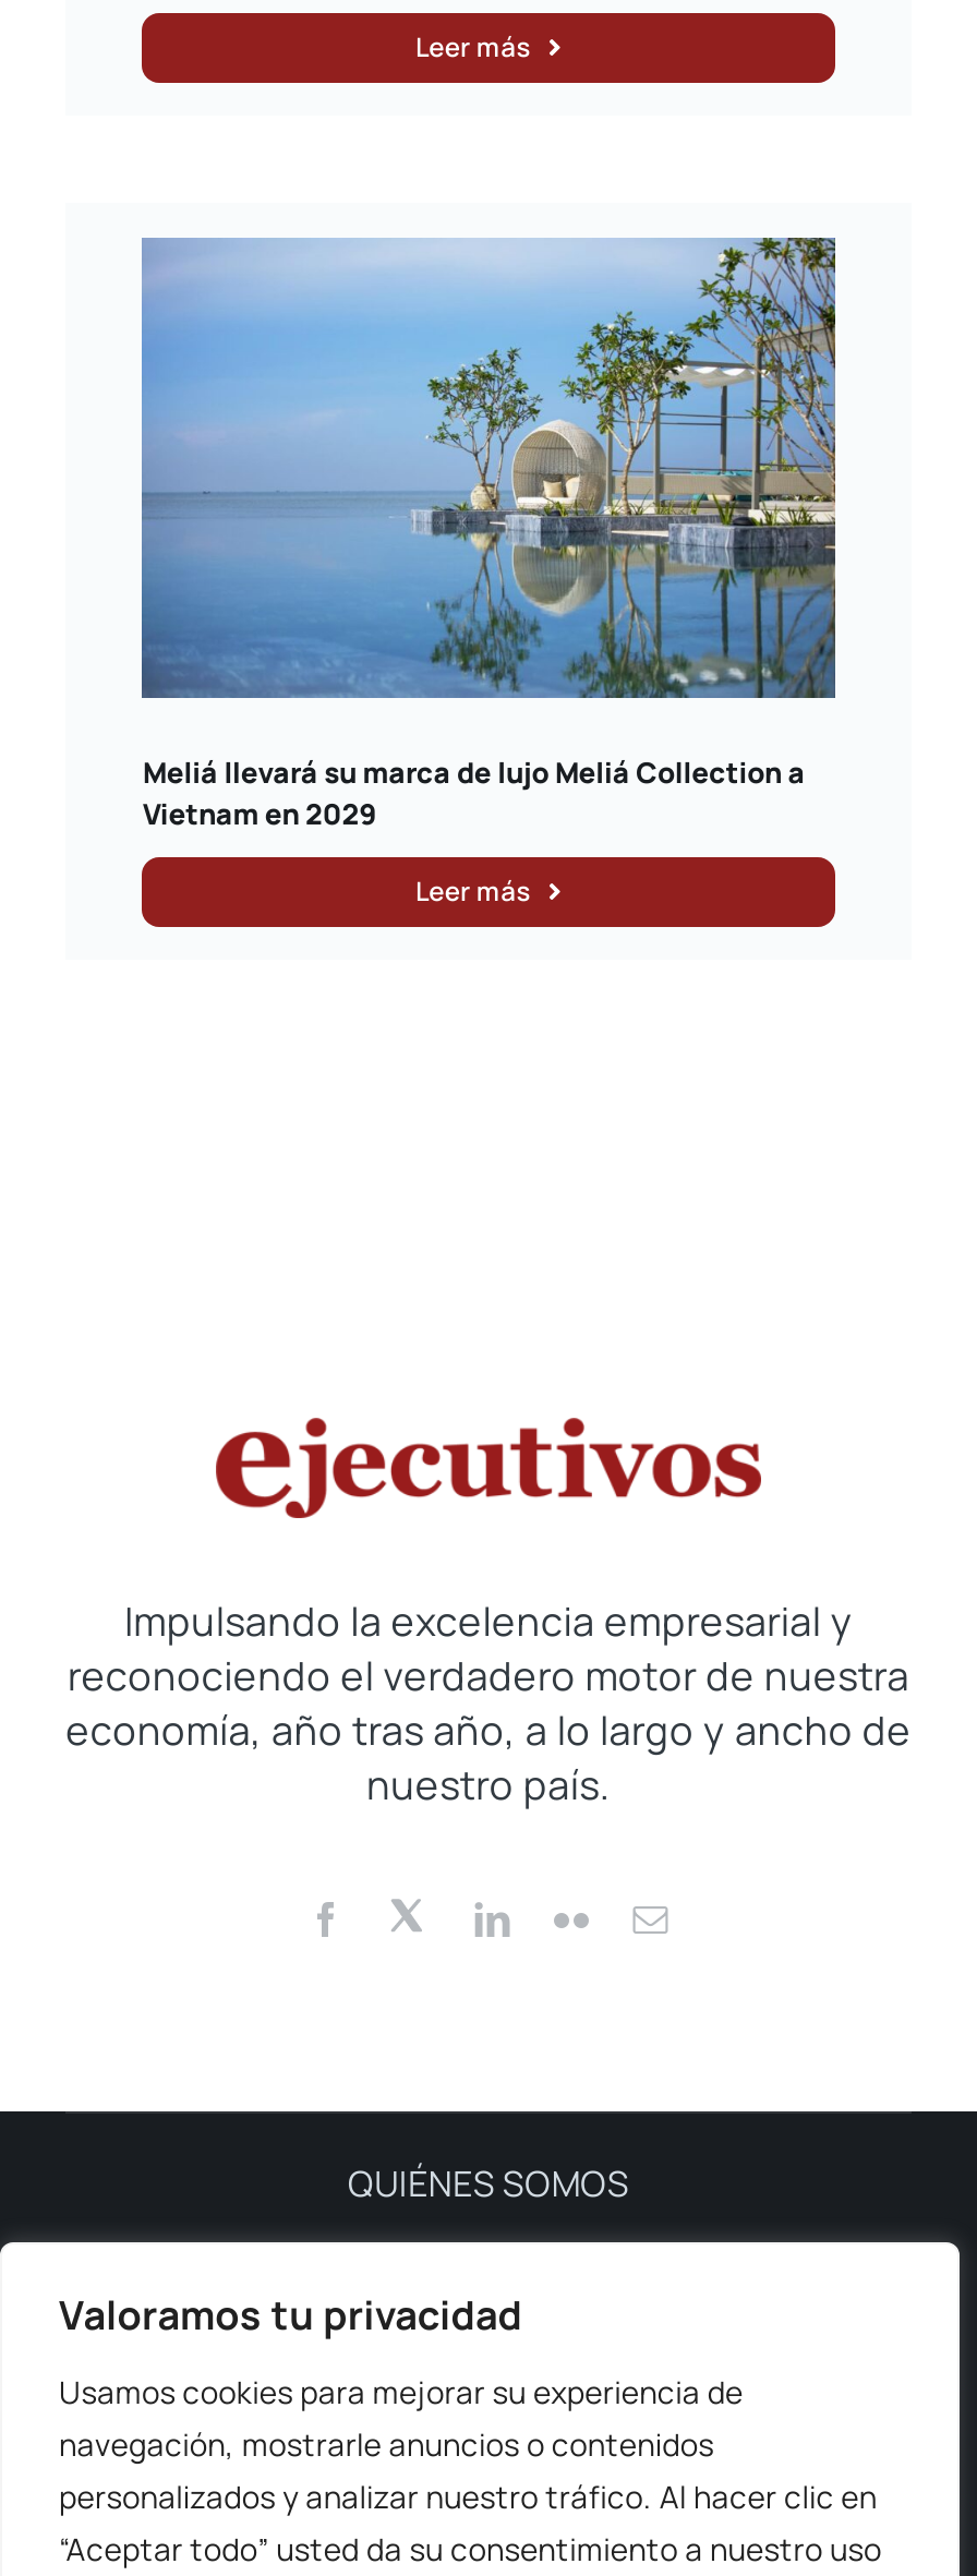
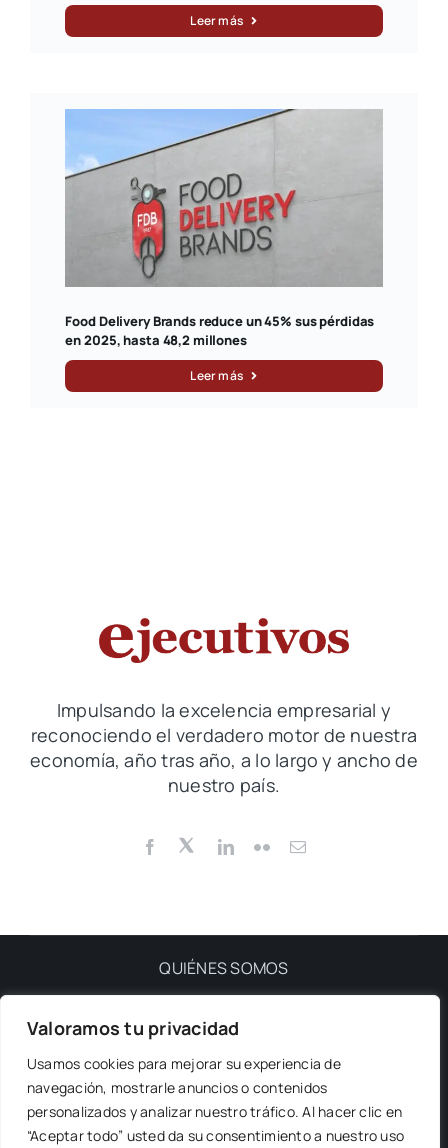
- [image]
- Meliá llevará su marca de lujo Meliá Collection a
- Vietnam en 2029
+ [image]
+ Food Delivery Brands reduce un 45% sus pérdidas
+ en 2025, hasta 48,2 millones
